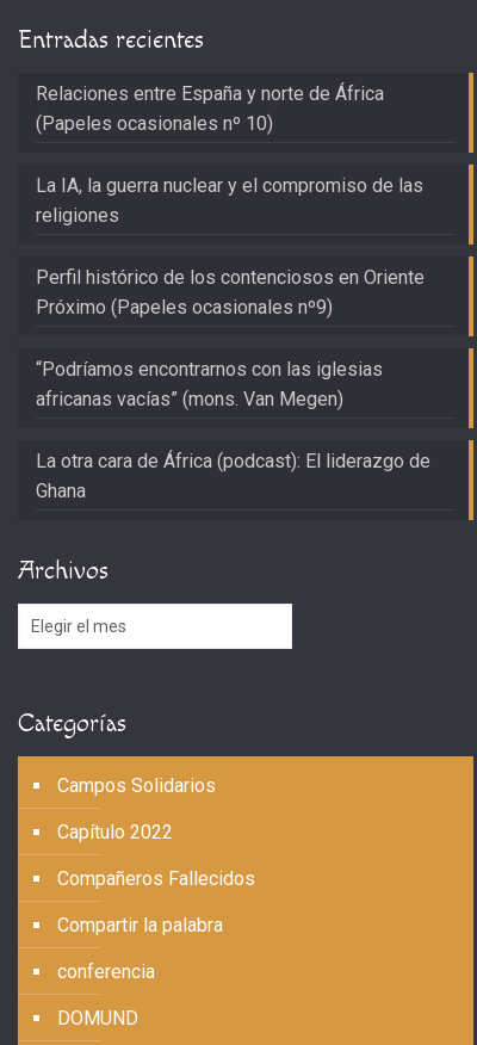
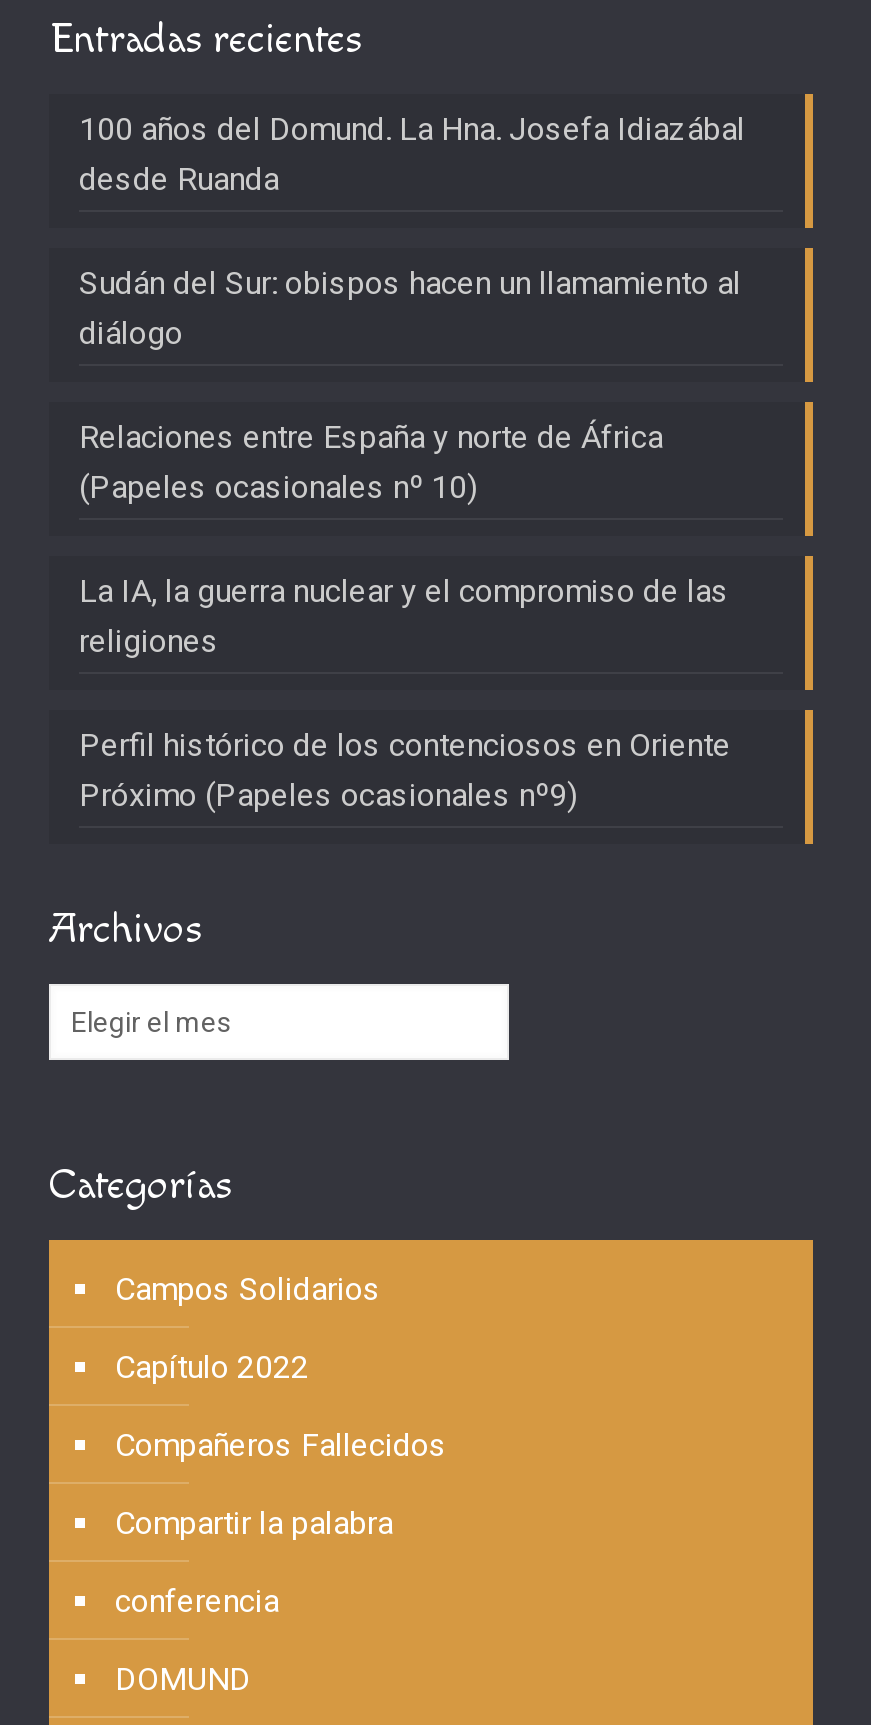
+ 100 años del Domund. La Hna. Josefa Idiazábal
+ desde Ruanda
+ Sudán del Sur: obispos hacen un llamamiento al
+ diálogo

moved down: Relaciones entre España y norte de África | (Papeles ocasionales nº 10) | La IA, la guerra nuclear y el compromiso de las | religiones | Perfil histórico de los contenciosos en Oriente | Próximo (Papeles ocasionales nº9)

- “Podríamos encontrarnos con las iglesias
- africanas vacías” (mons. Van Megen)
- La otra cara de África (podcast): El liderazgo de
- Ghana
